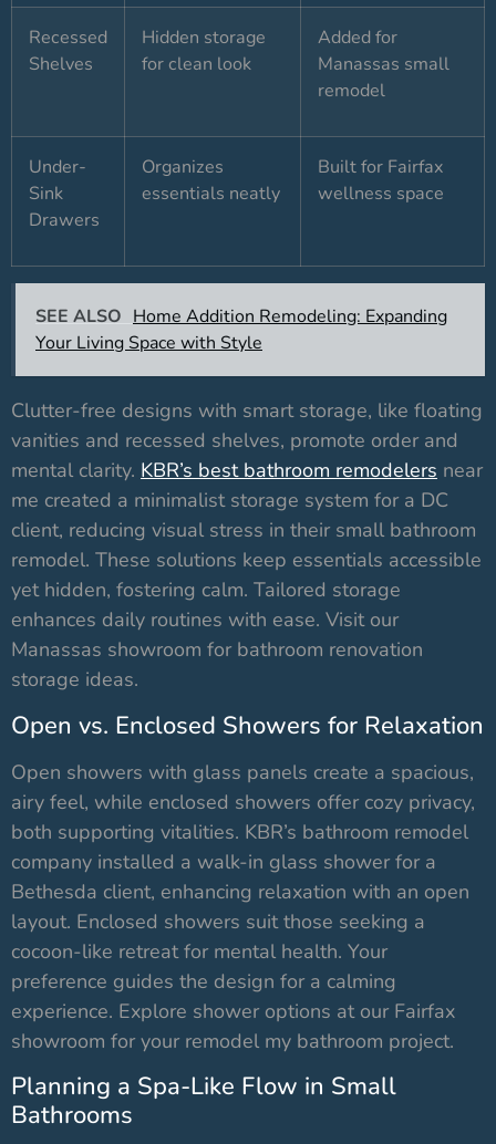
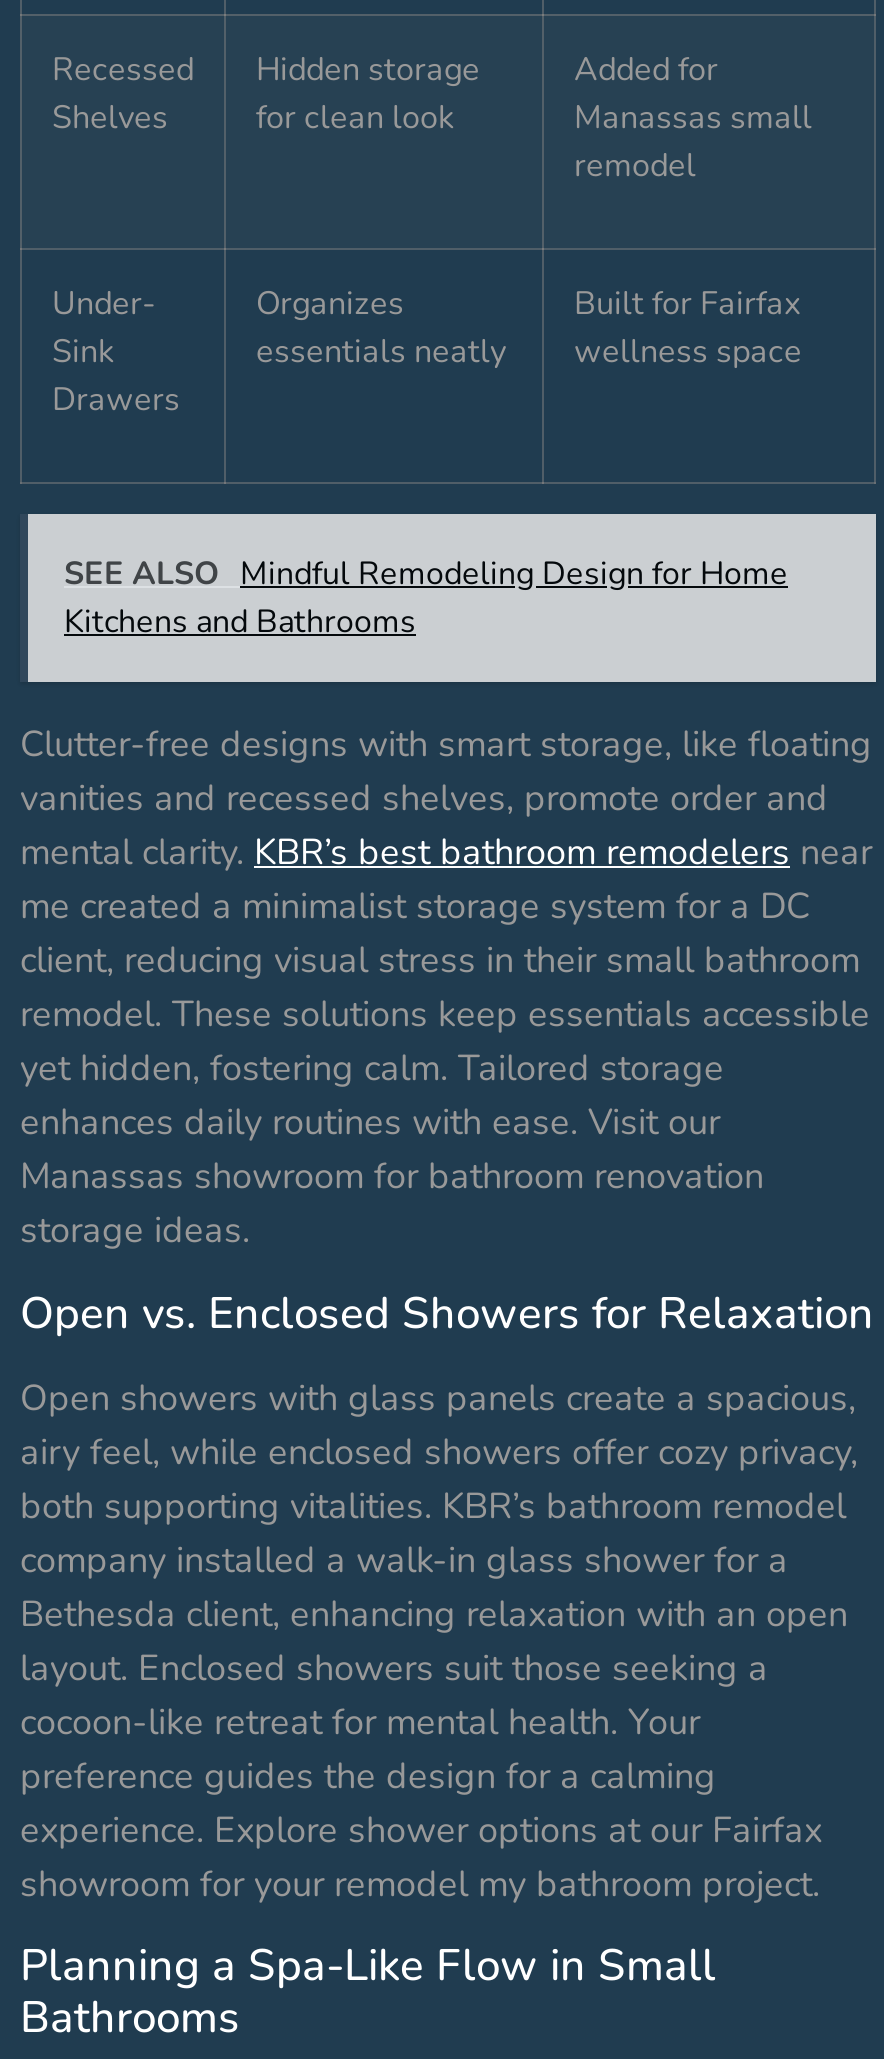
- SEE ALSO Home Addition Remodeling: Expanding
- Your Living Space with Style
+ SEE ALSO Mindful Remodeling Design for Home
+ Kitchens and Bathrooms
